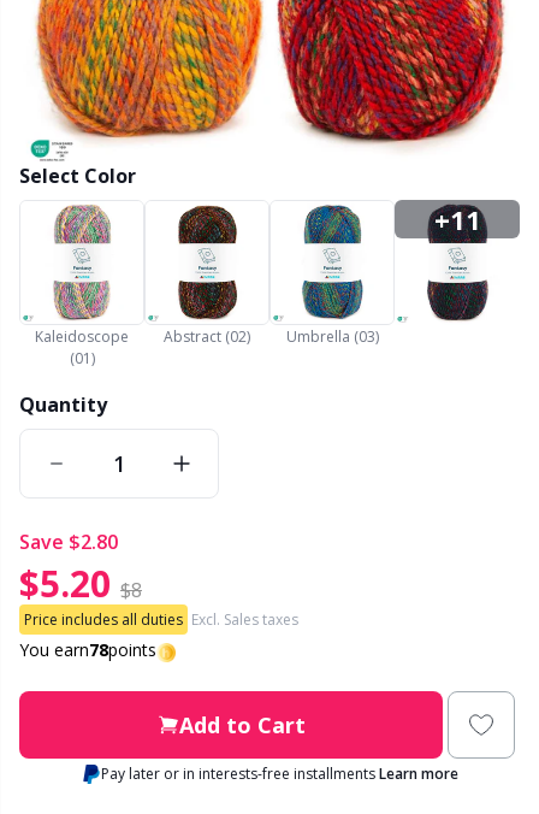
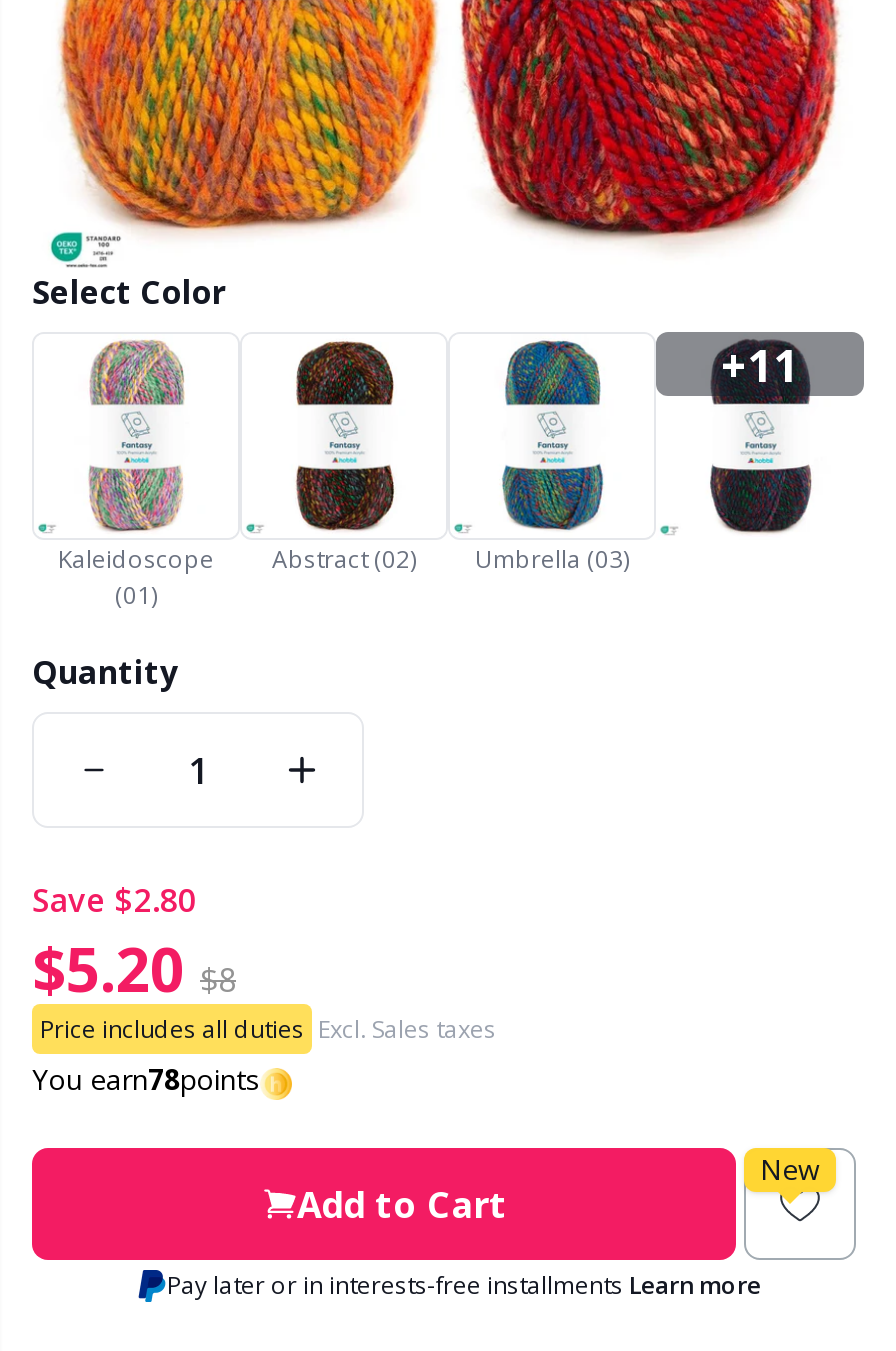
+ New
